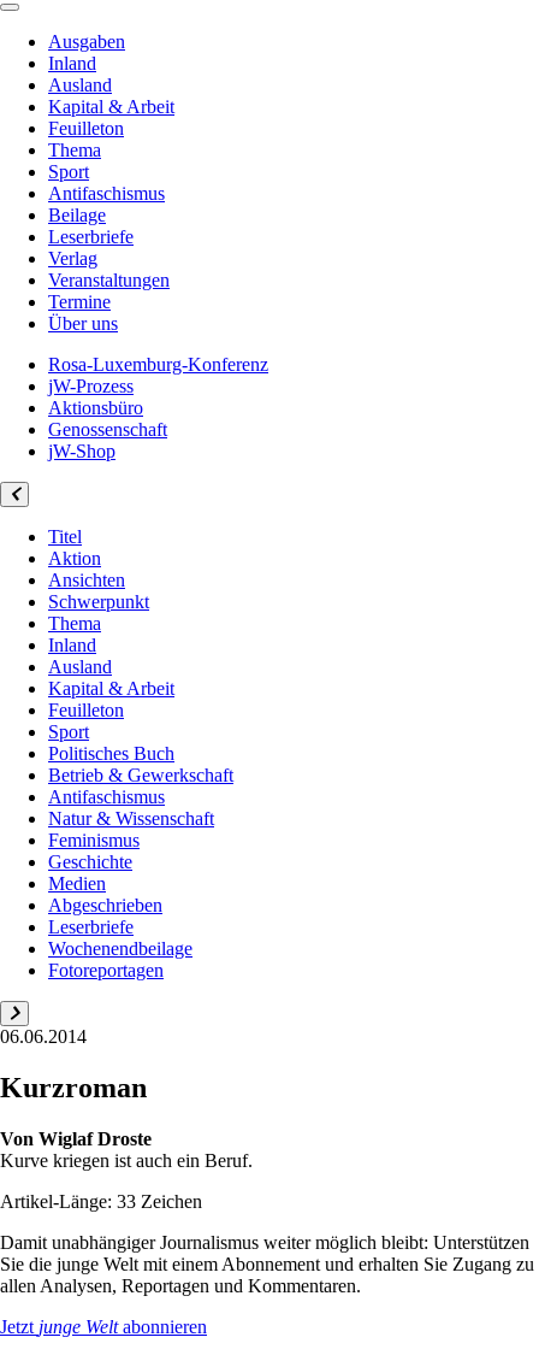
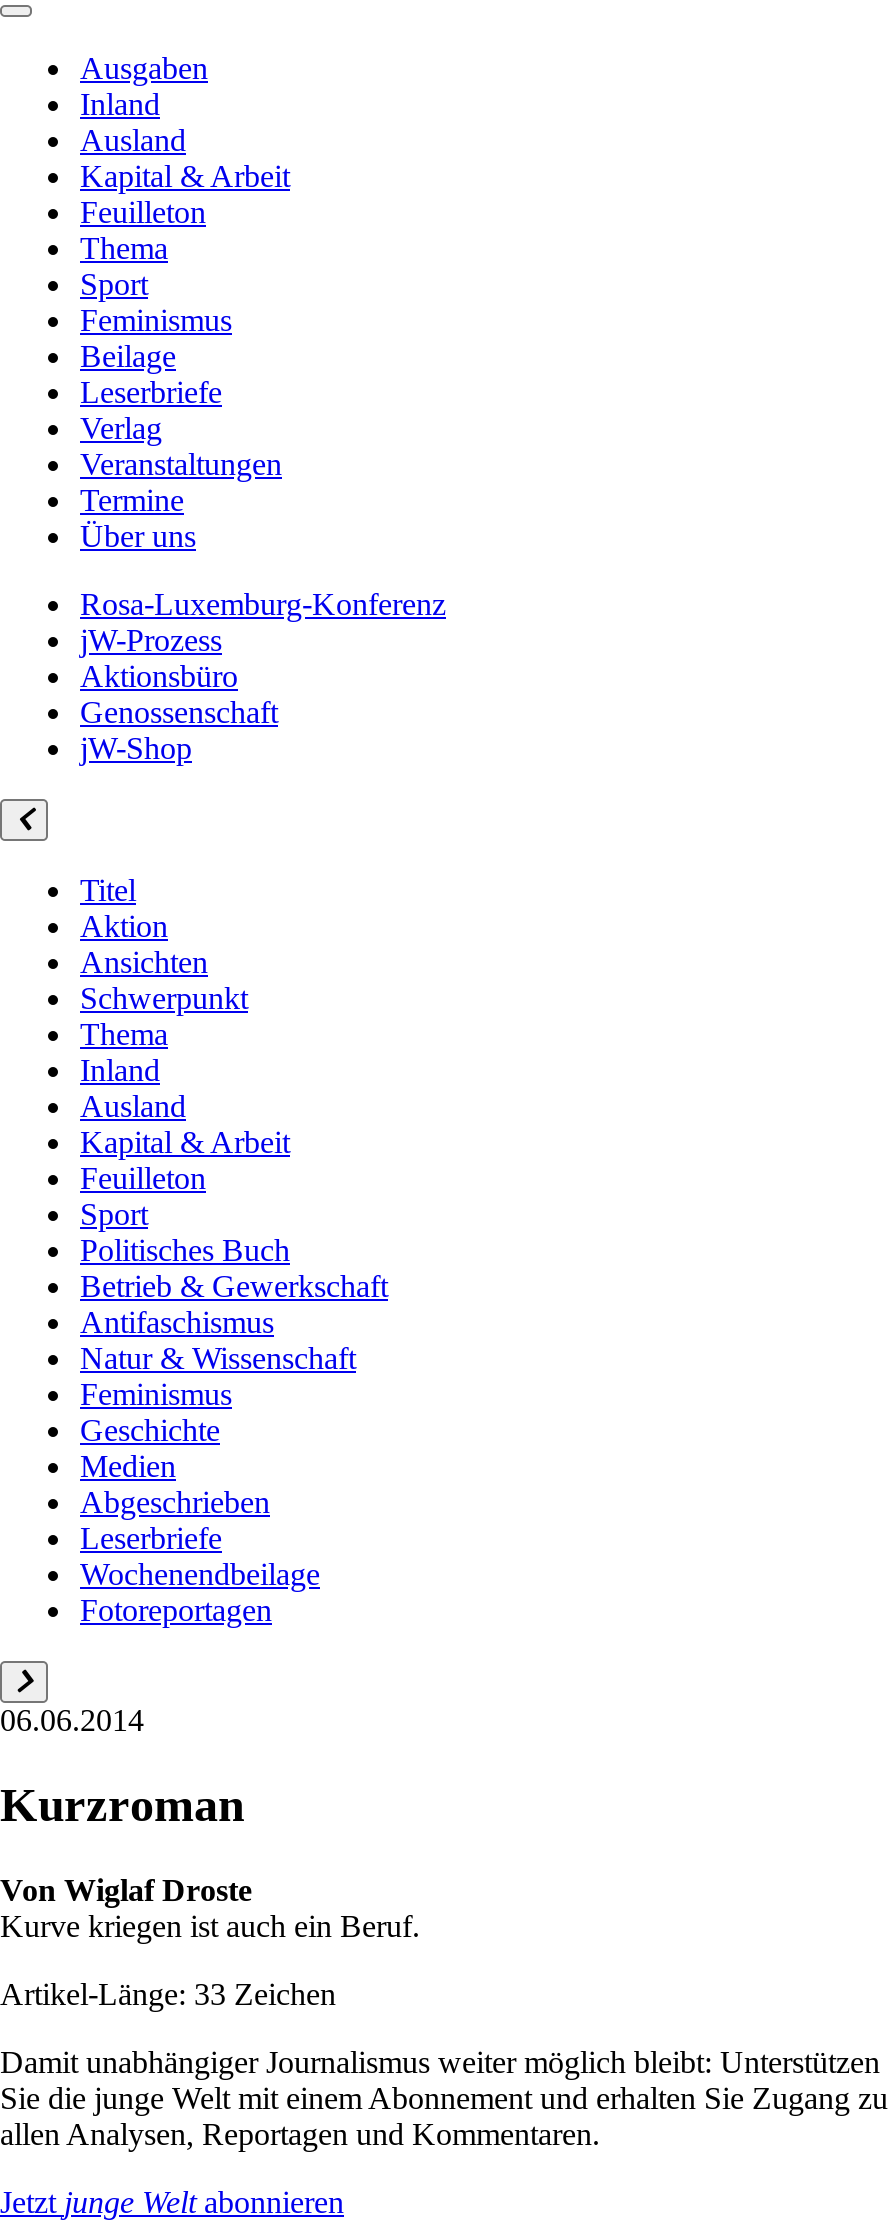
- Antifaschismus
+ Feminismus
